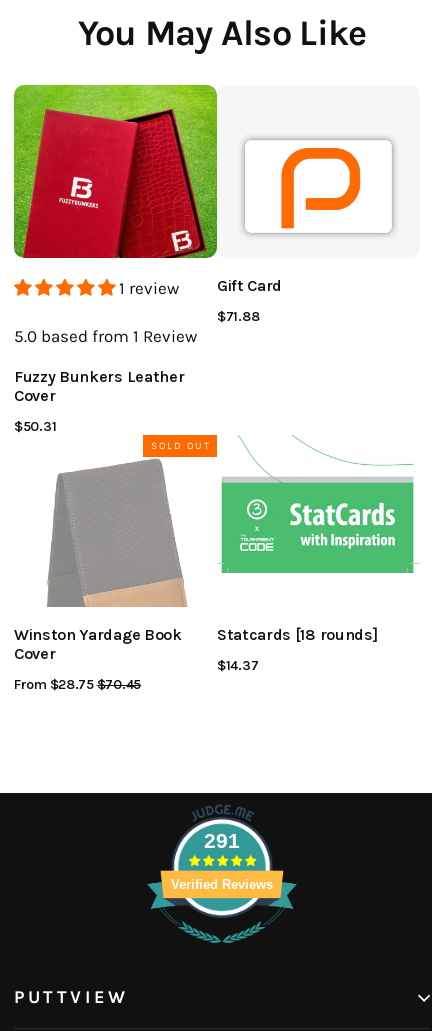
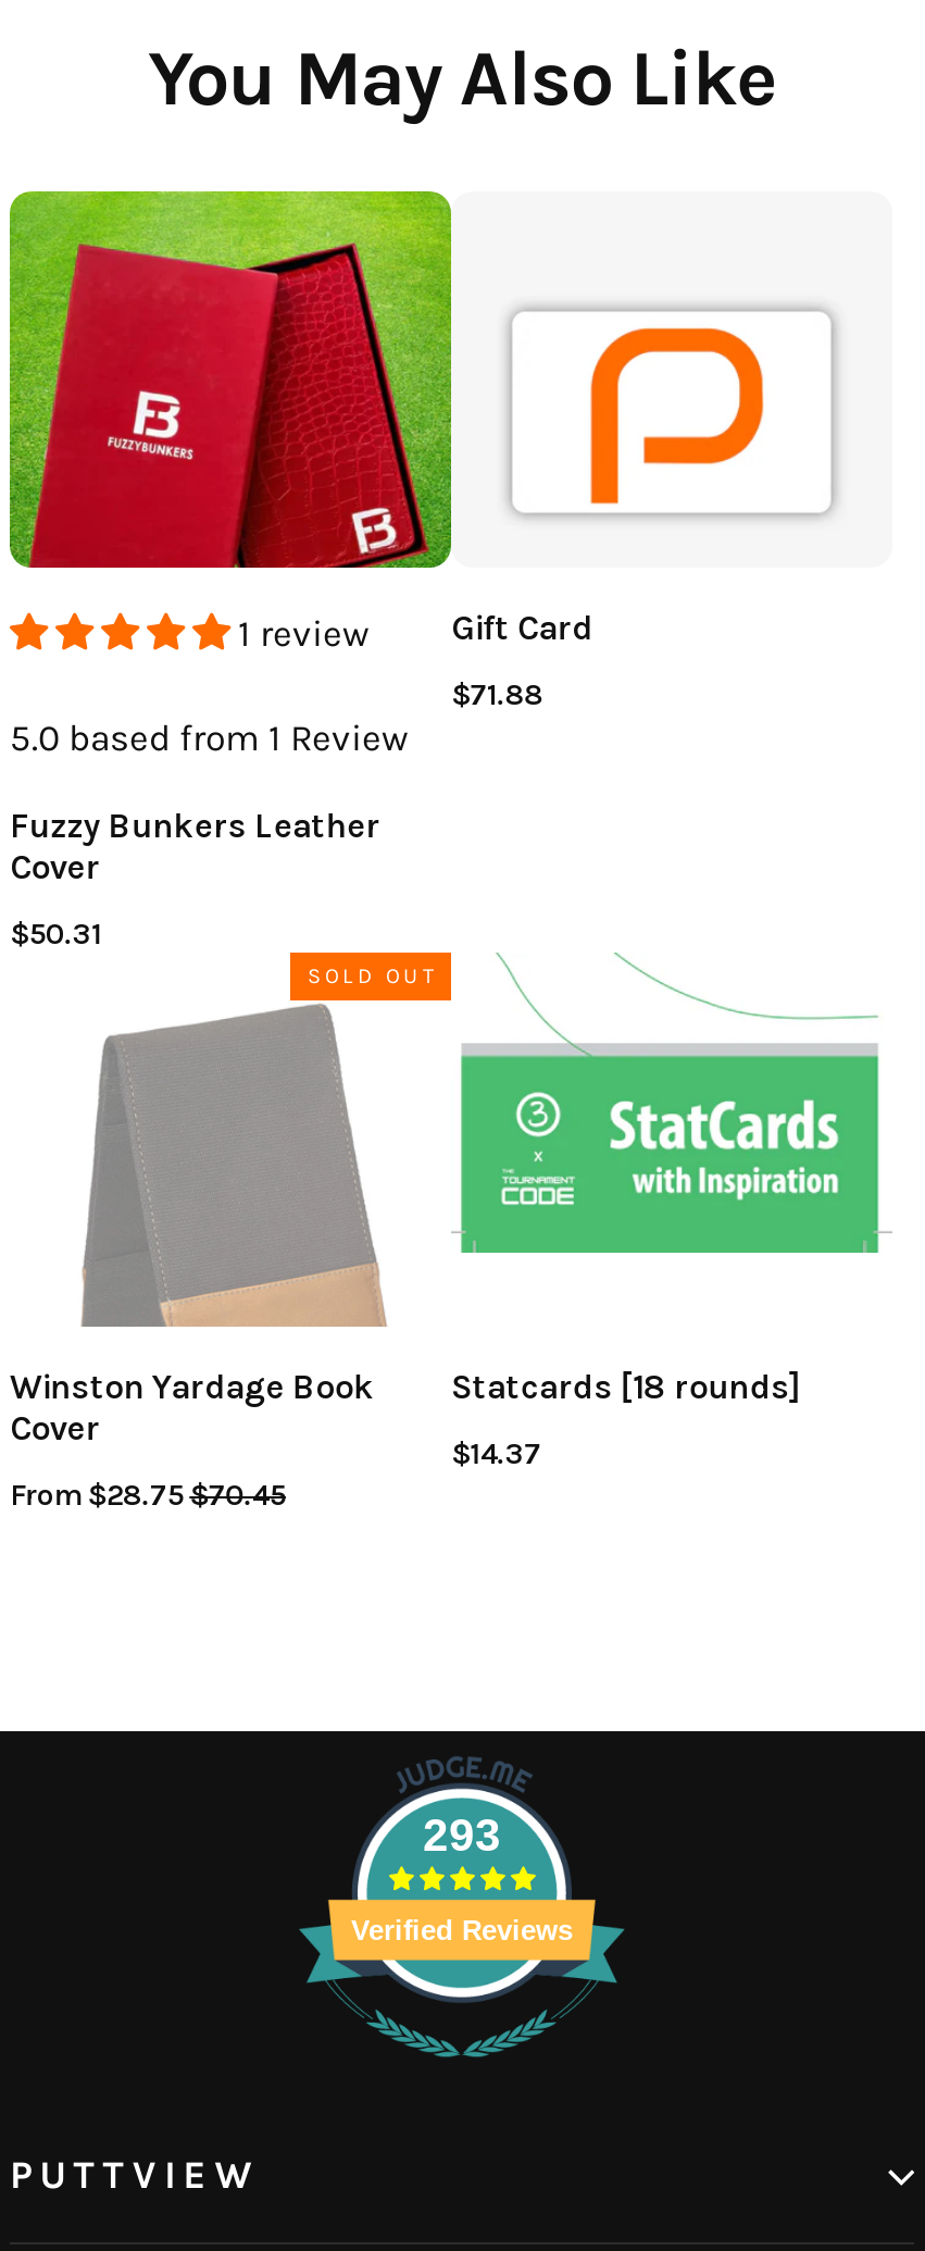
- 291
+ 293
